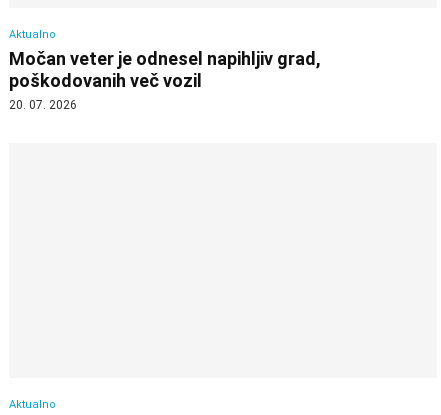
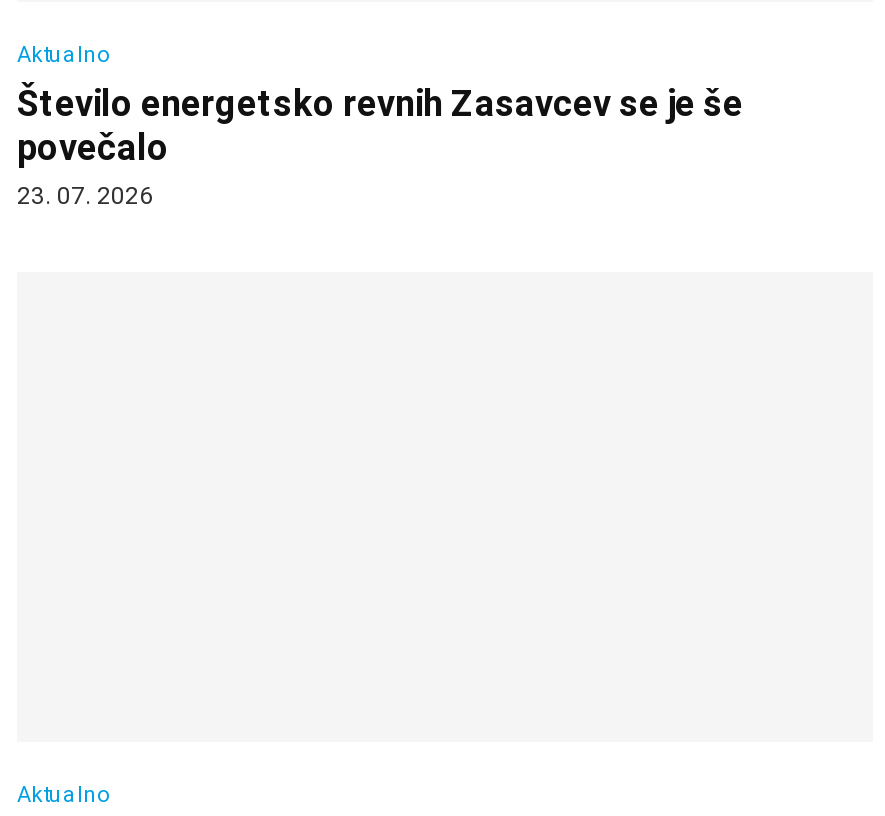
- Močan veter je odnesel napihljiv grad,
- poškodovanih več vozil
- 20. 07. 2026
+ Število energetsko revnih Zasavcev se je še
+ povečalo
+ 23. 07. 2026
